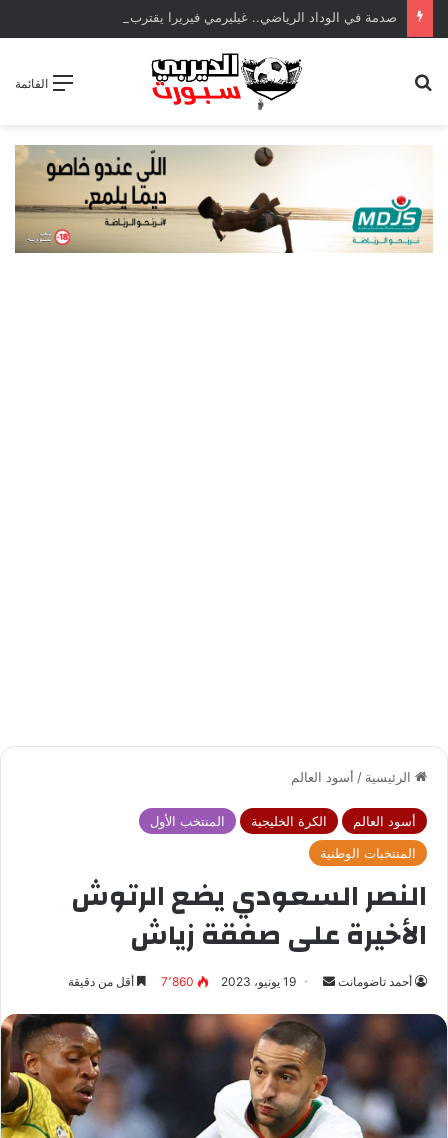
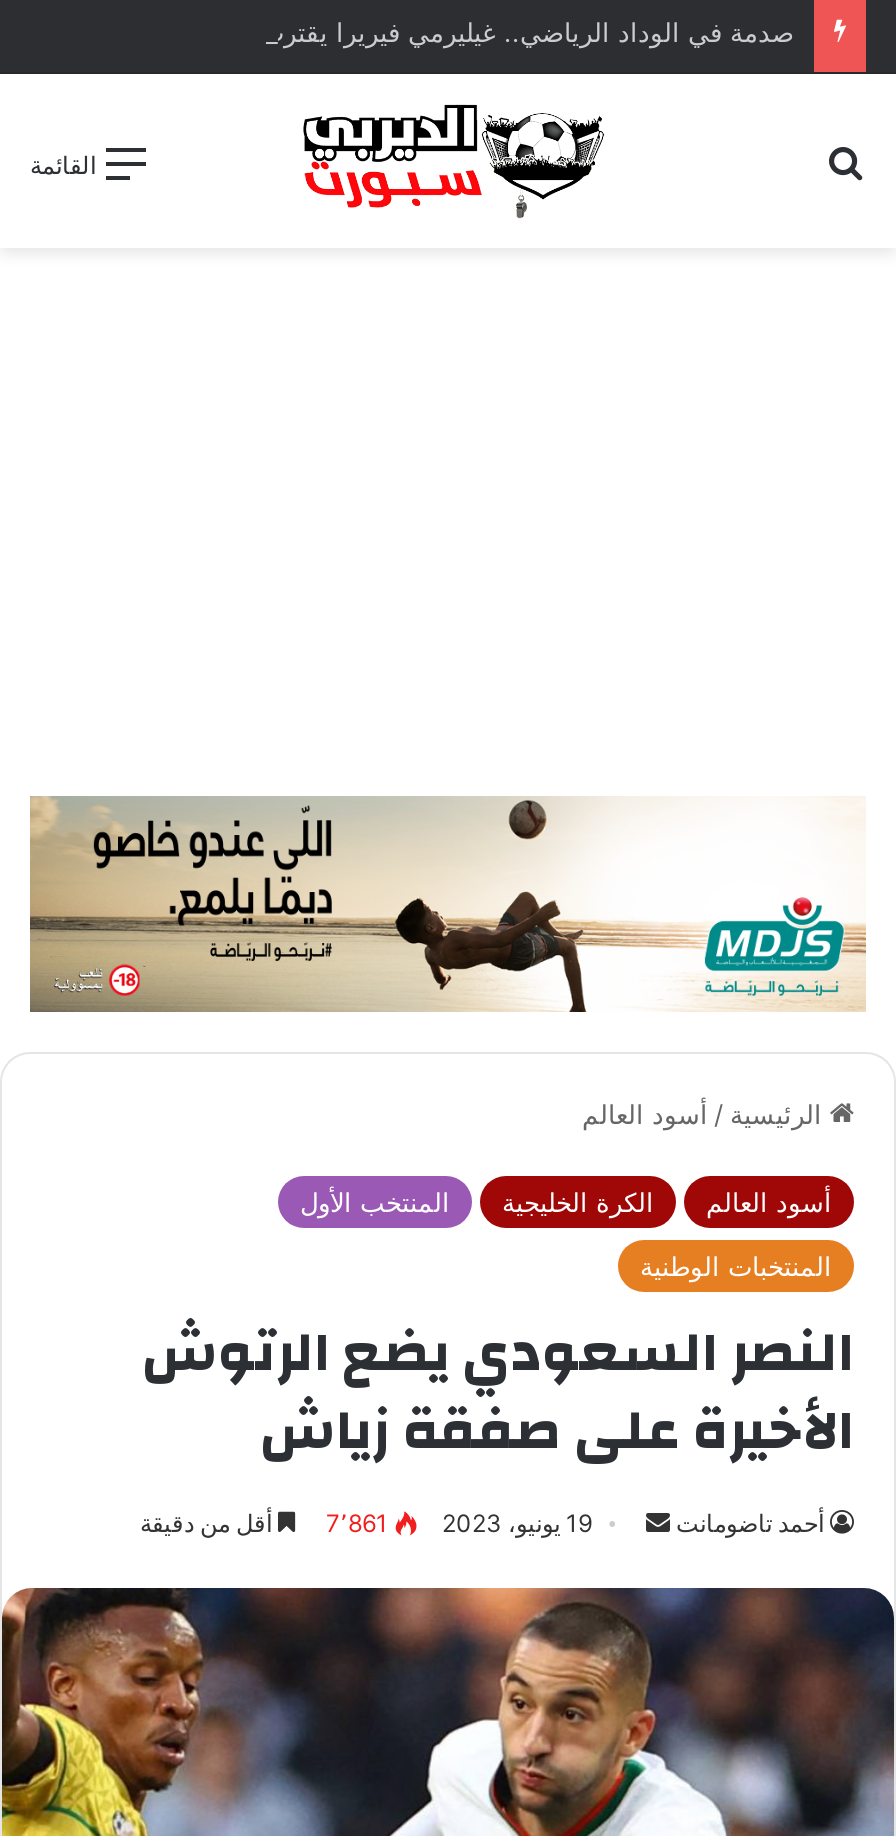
moved down: [image]

- 7٬860
+ 7٬861
